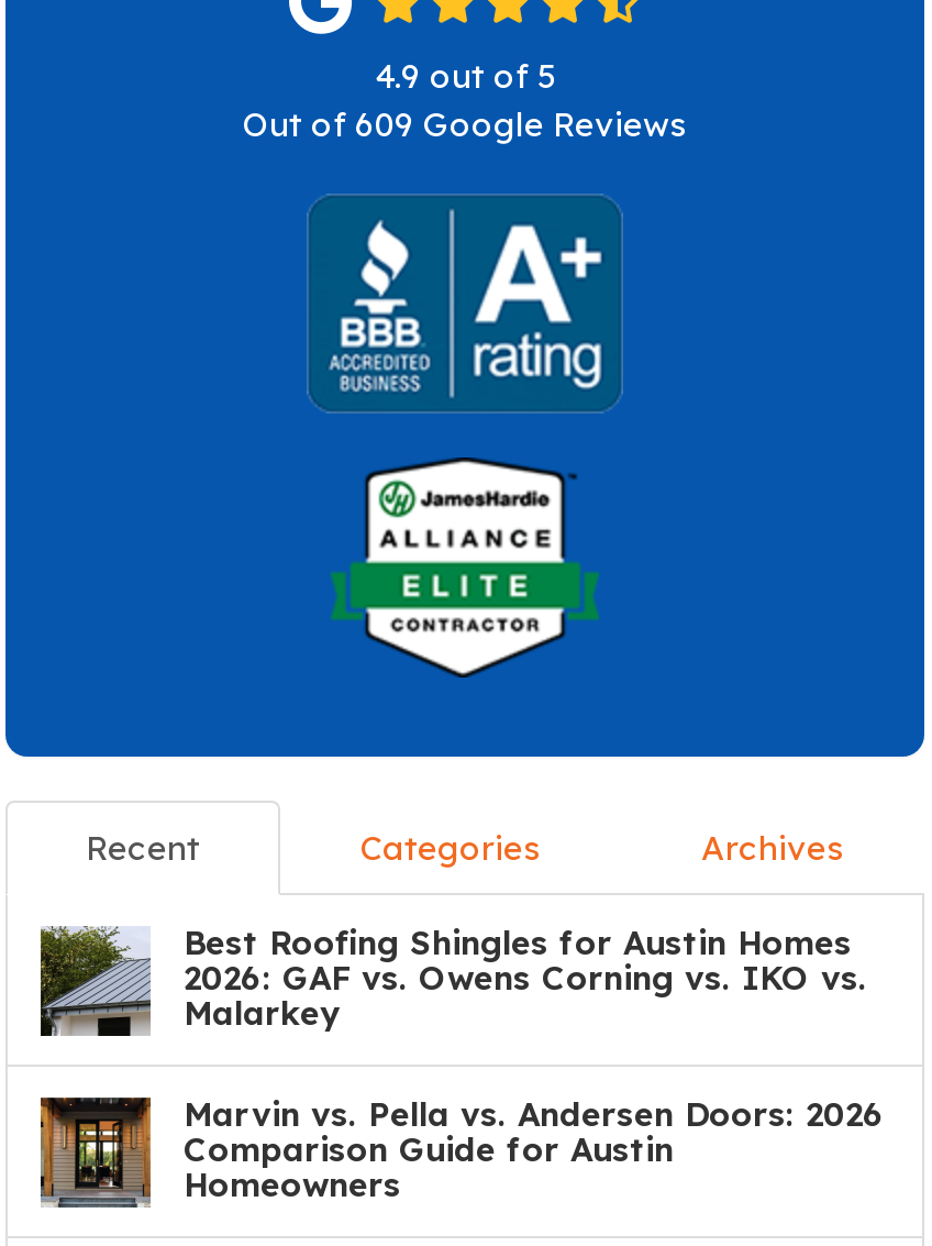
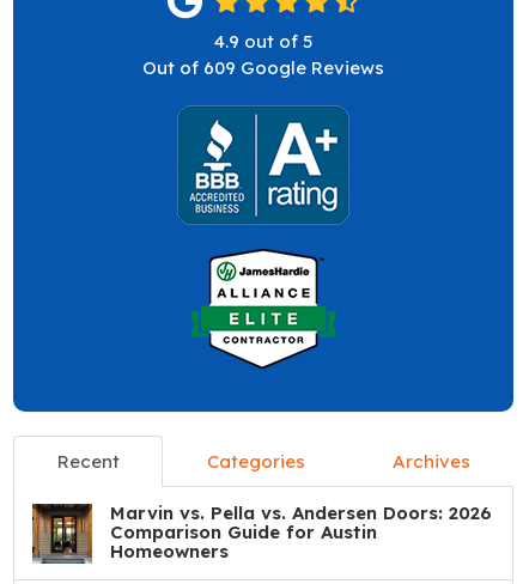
- [image]
- Best Roofing Shingles for Austin Homes
- 2026: GAF vs. Owens Corning vs. IKO vs.
- Malarkey
